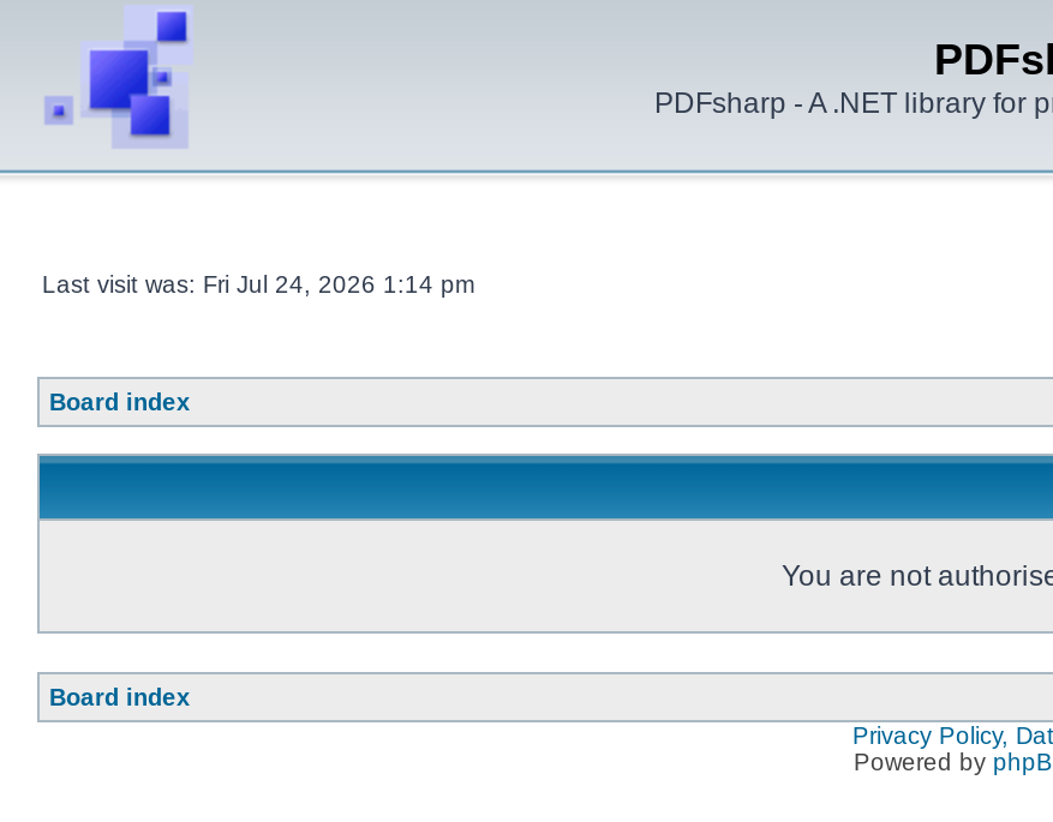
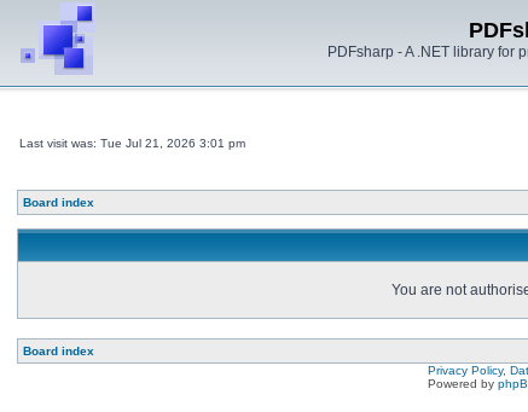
- Last visit was: Fri Jul 24, 2026 1:14 pm
+ Last visit was: Tue Jul 21, 2026 3:01 pm
